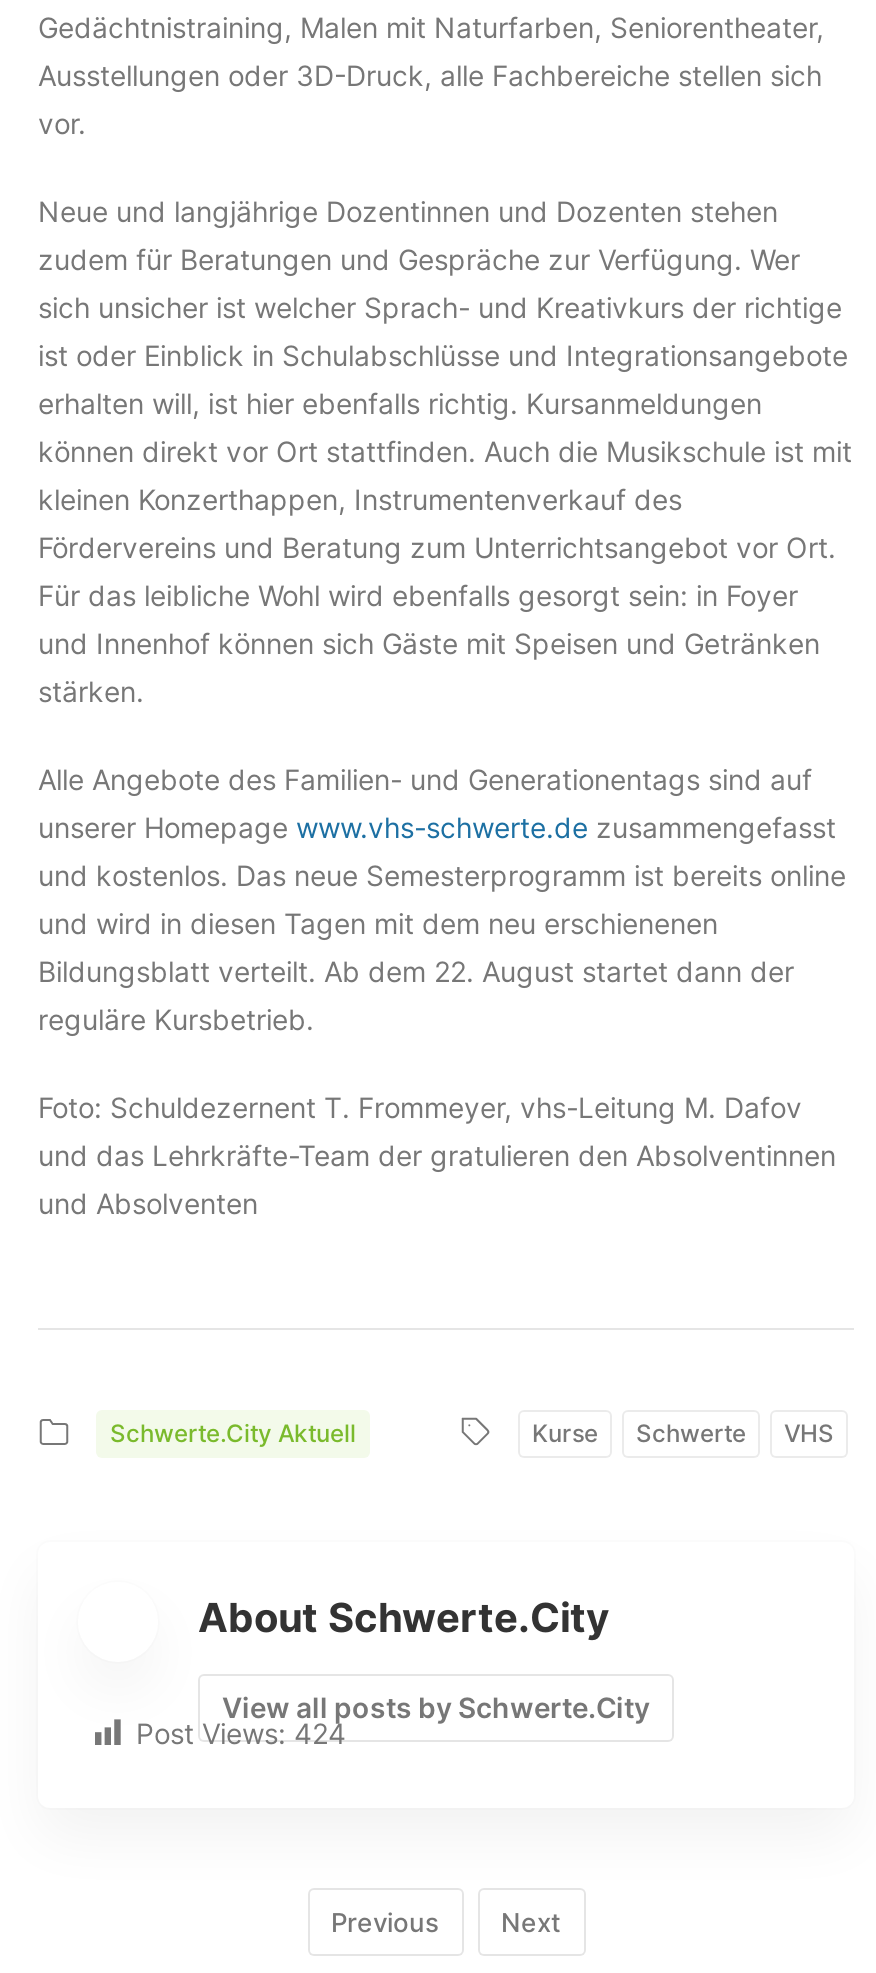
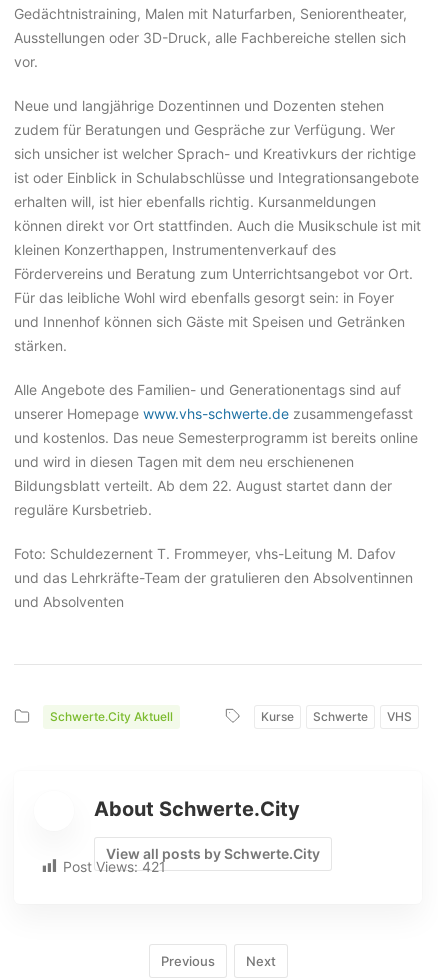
- Post Views: 424
+ Post Views: 421
